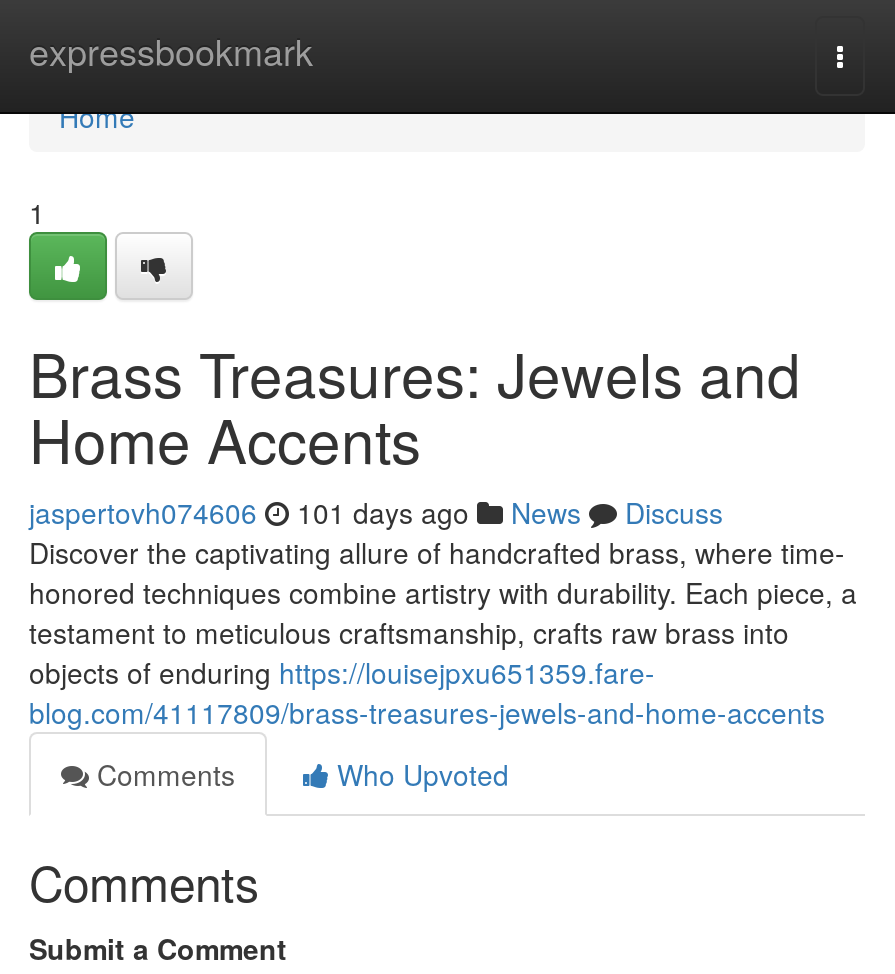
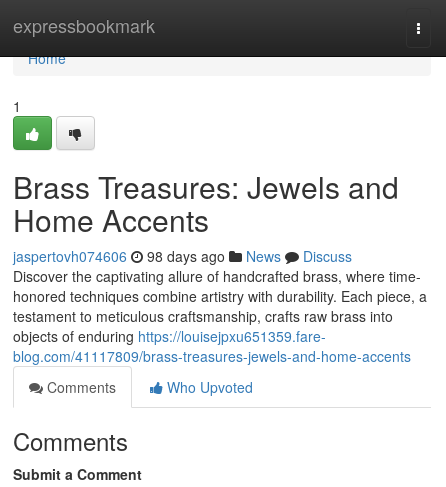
- jaspertovh074606 101 days ago News Discuss
+ jaspertovh074606 98 days ago News Discuss
